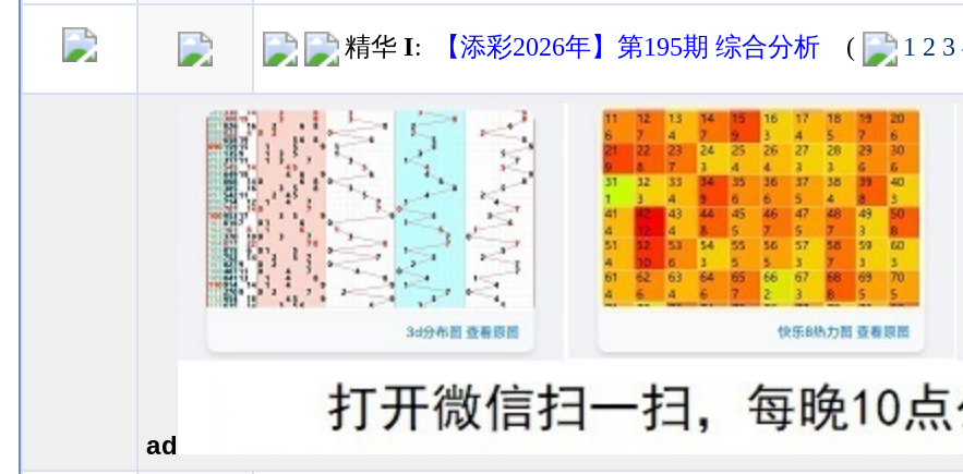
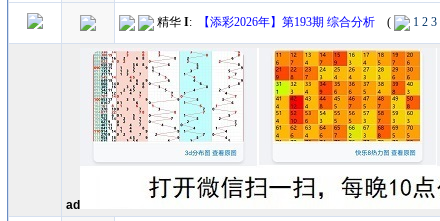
- 精华I:【添彩2026年】第195期 综合分析(
+ 精华I:【添彩2026年】第193期 综合分析(
